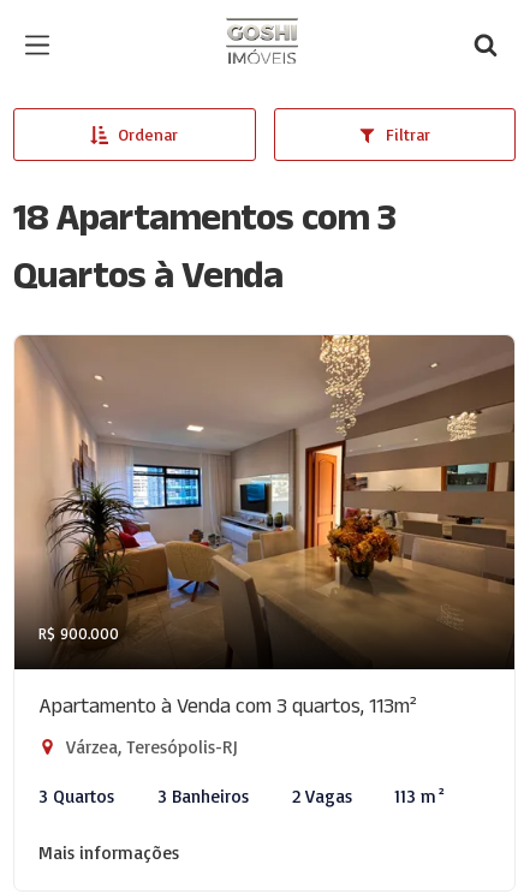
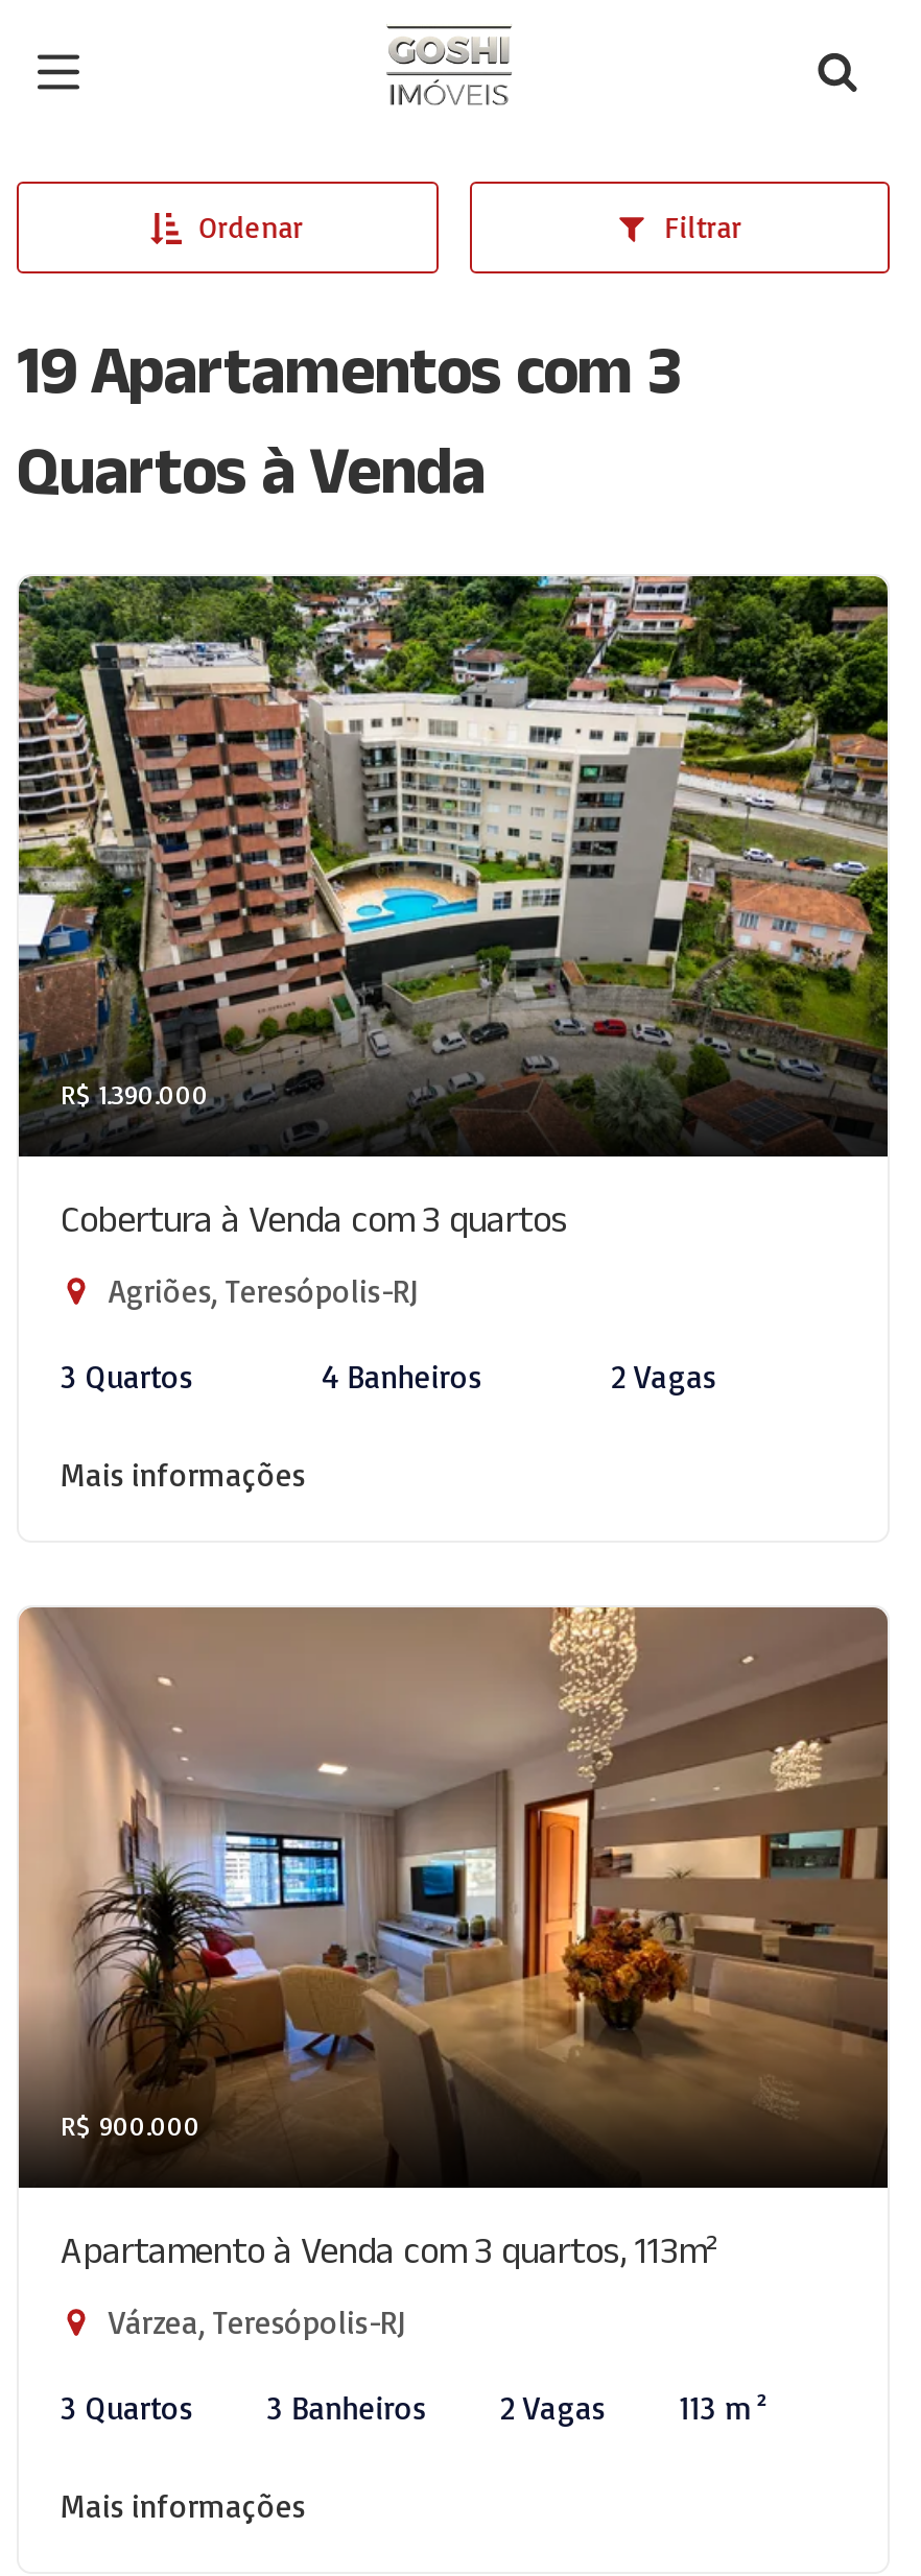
- 18 Apartamentos com 3
+ 19 Apartamentos com 3

+ [image]
+ R$ 1.390.000
+ Cobertura à Venda com 3 quartos
+ Agriões, Teresópolis-RJ
+ 3 Quartos
+ 4 Banheiros
+ 2 Vagas
+ Mais informações
